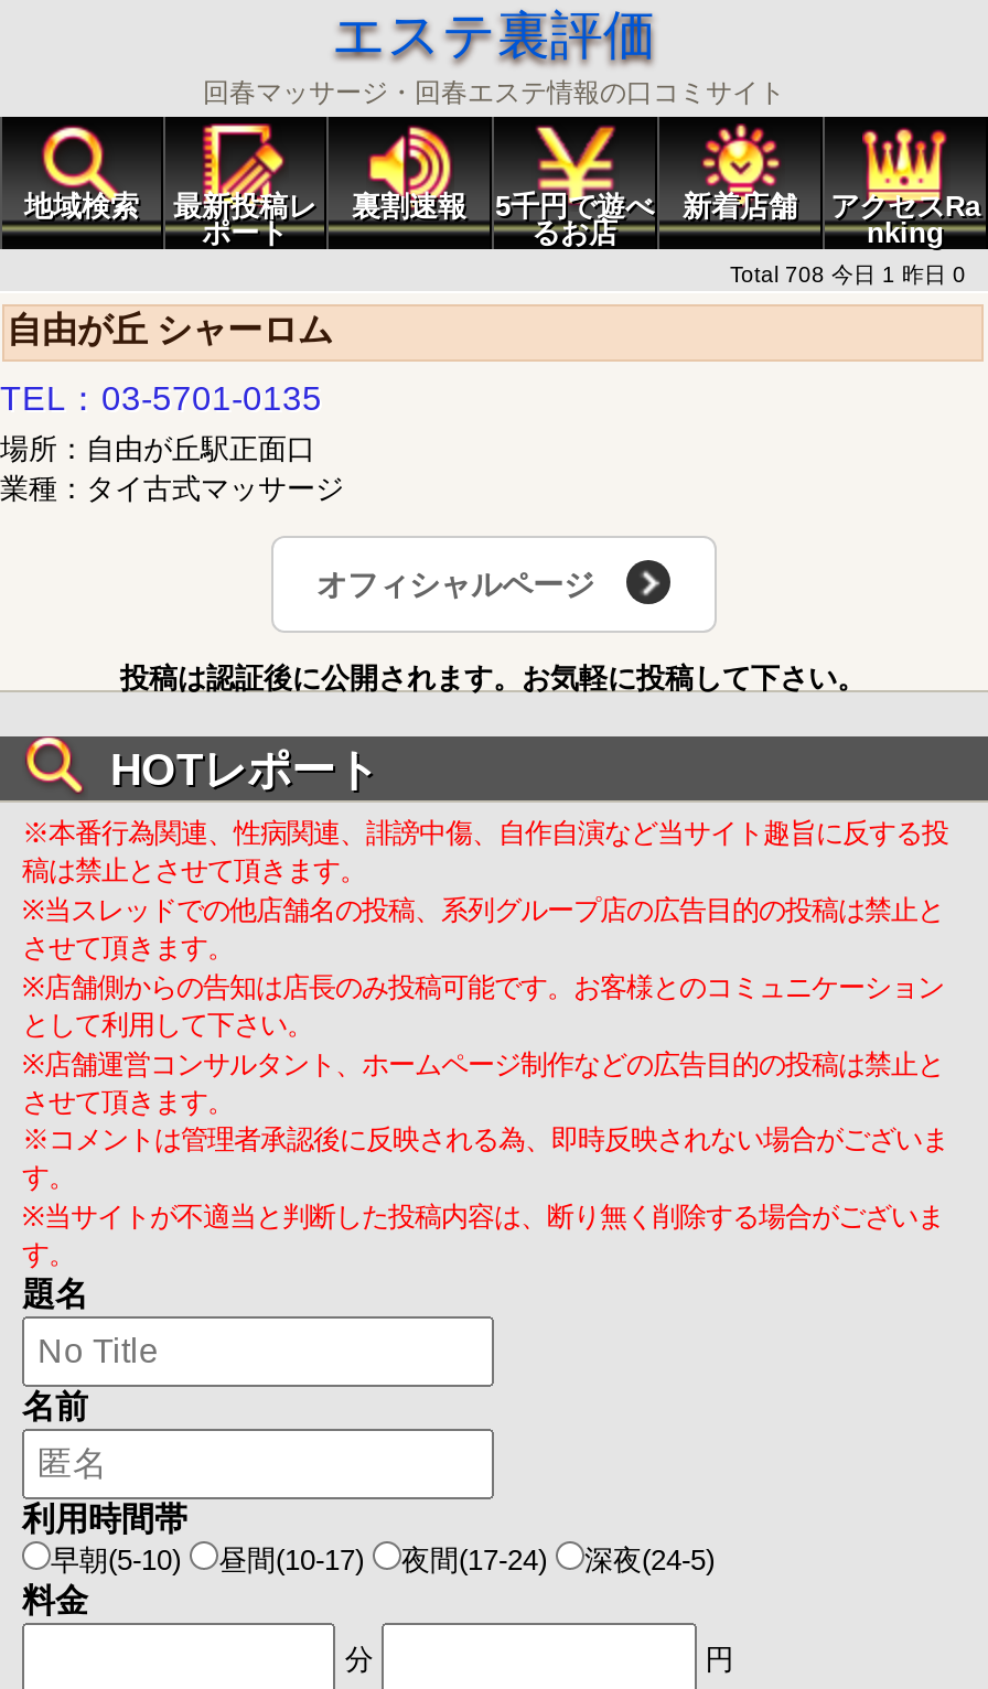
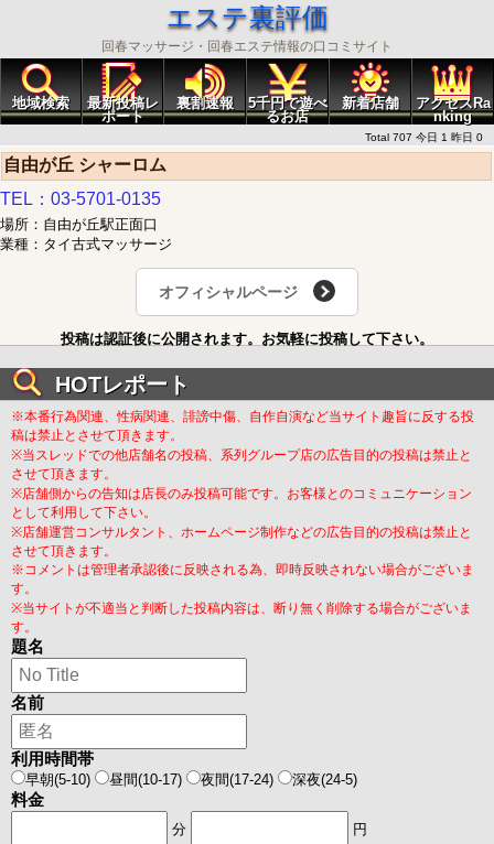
- Total 708 今日 1 昨日 0
+ Total 707 今日 1 昨日 0
